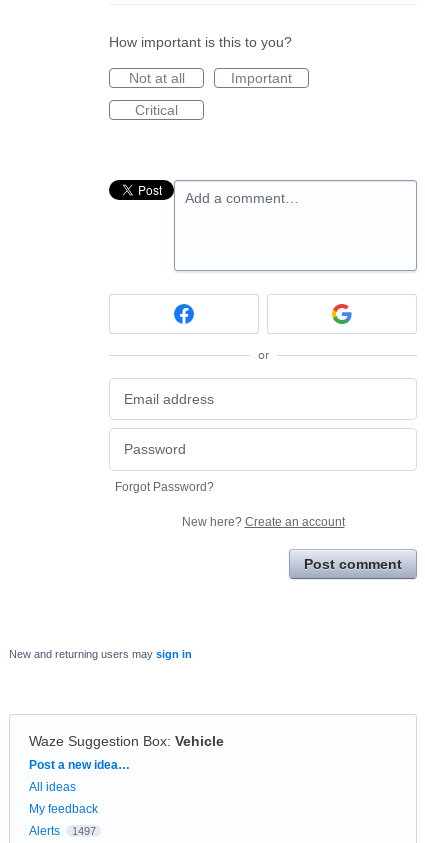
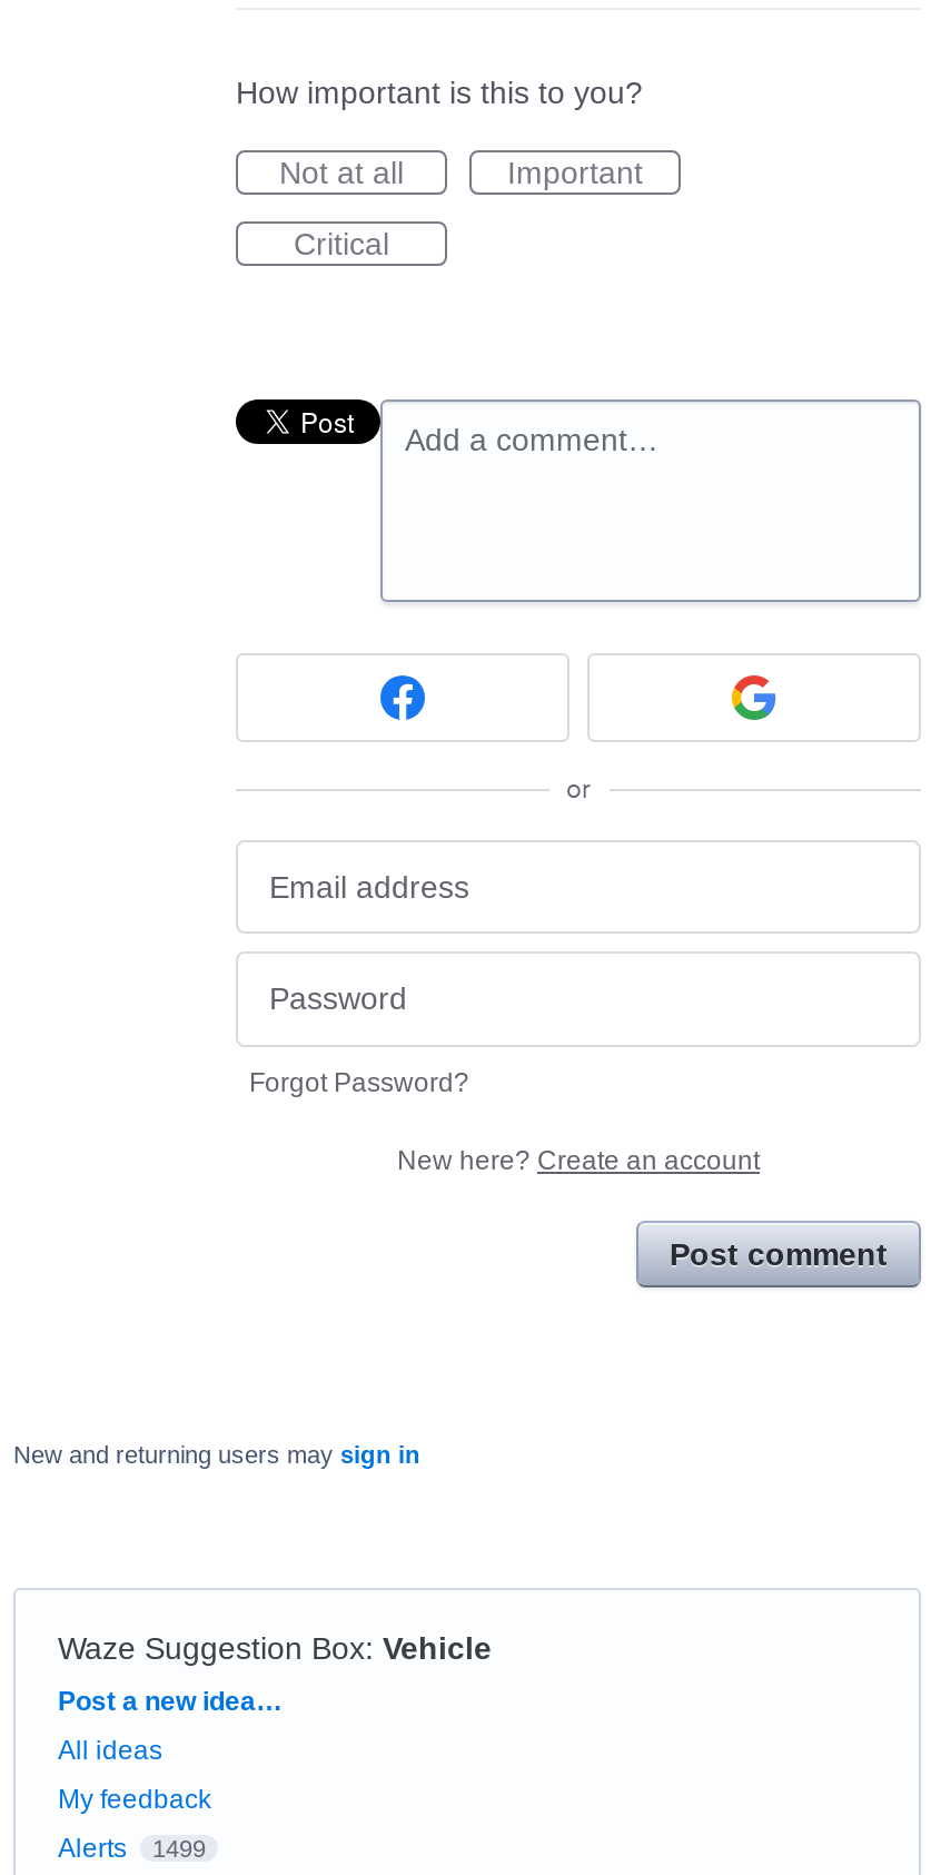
- Alerts 1497
+ Alerts 1499
